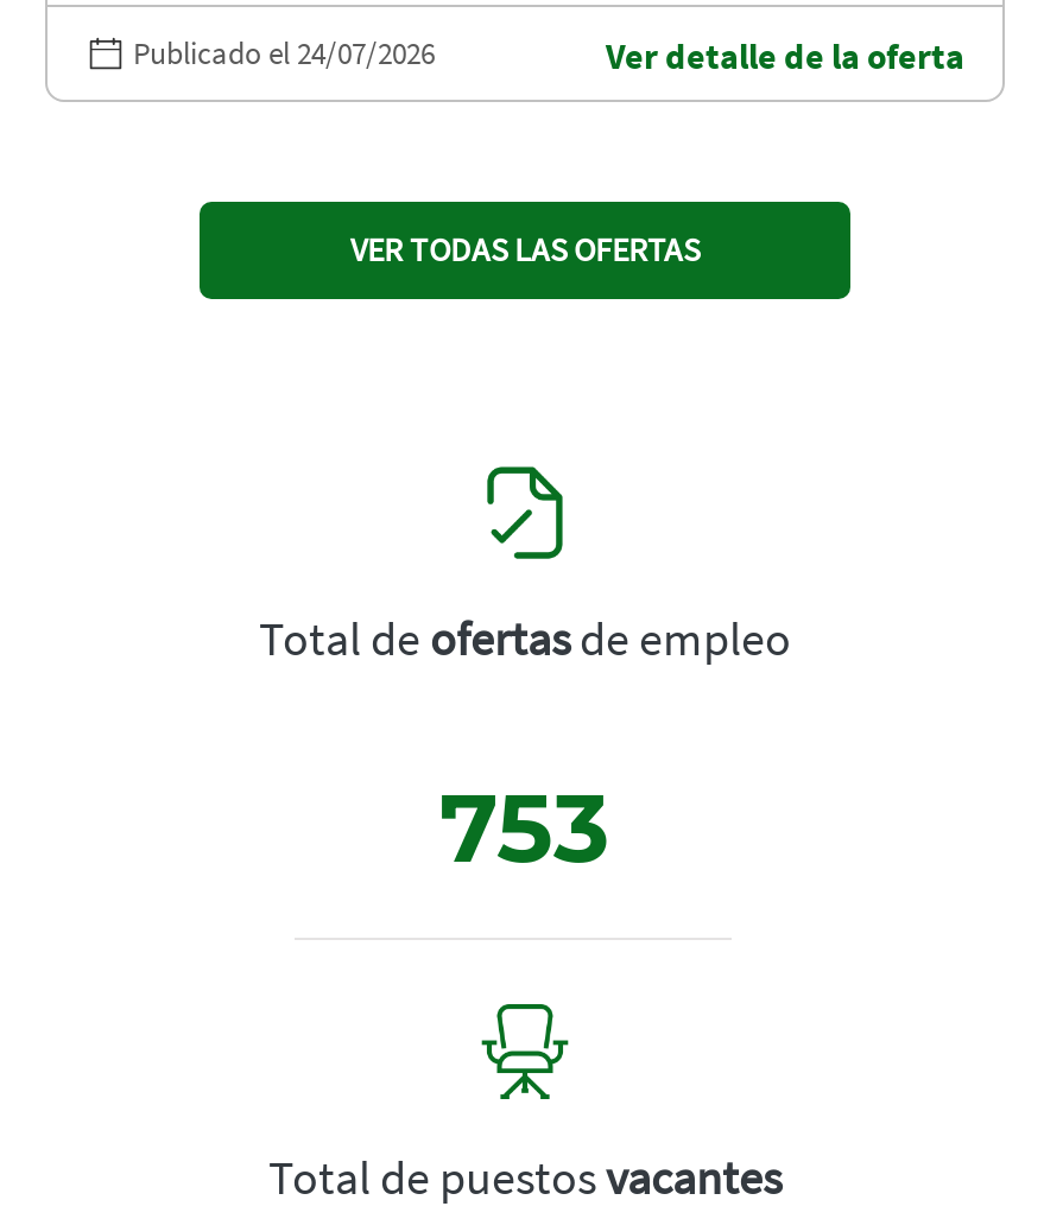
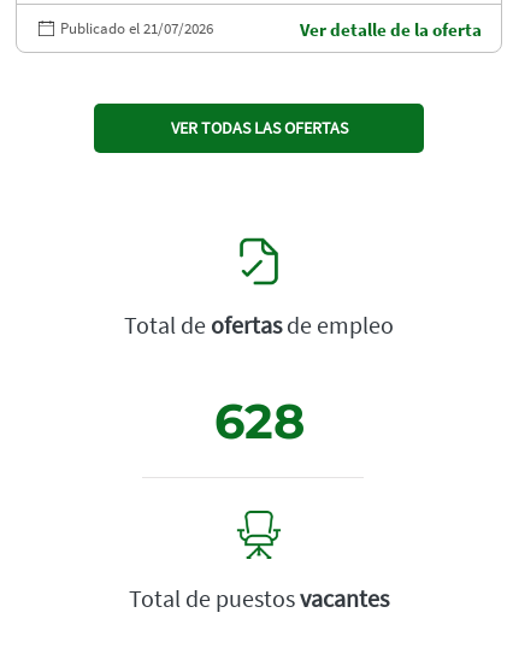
- Publicado el 24/07/2026
+ Publicado el 21/07/2026

- 753
+ 628
